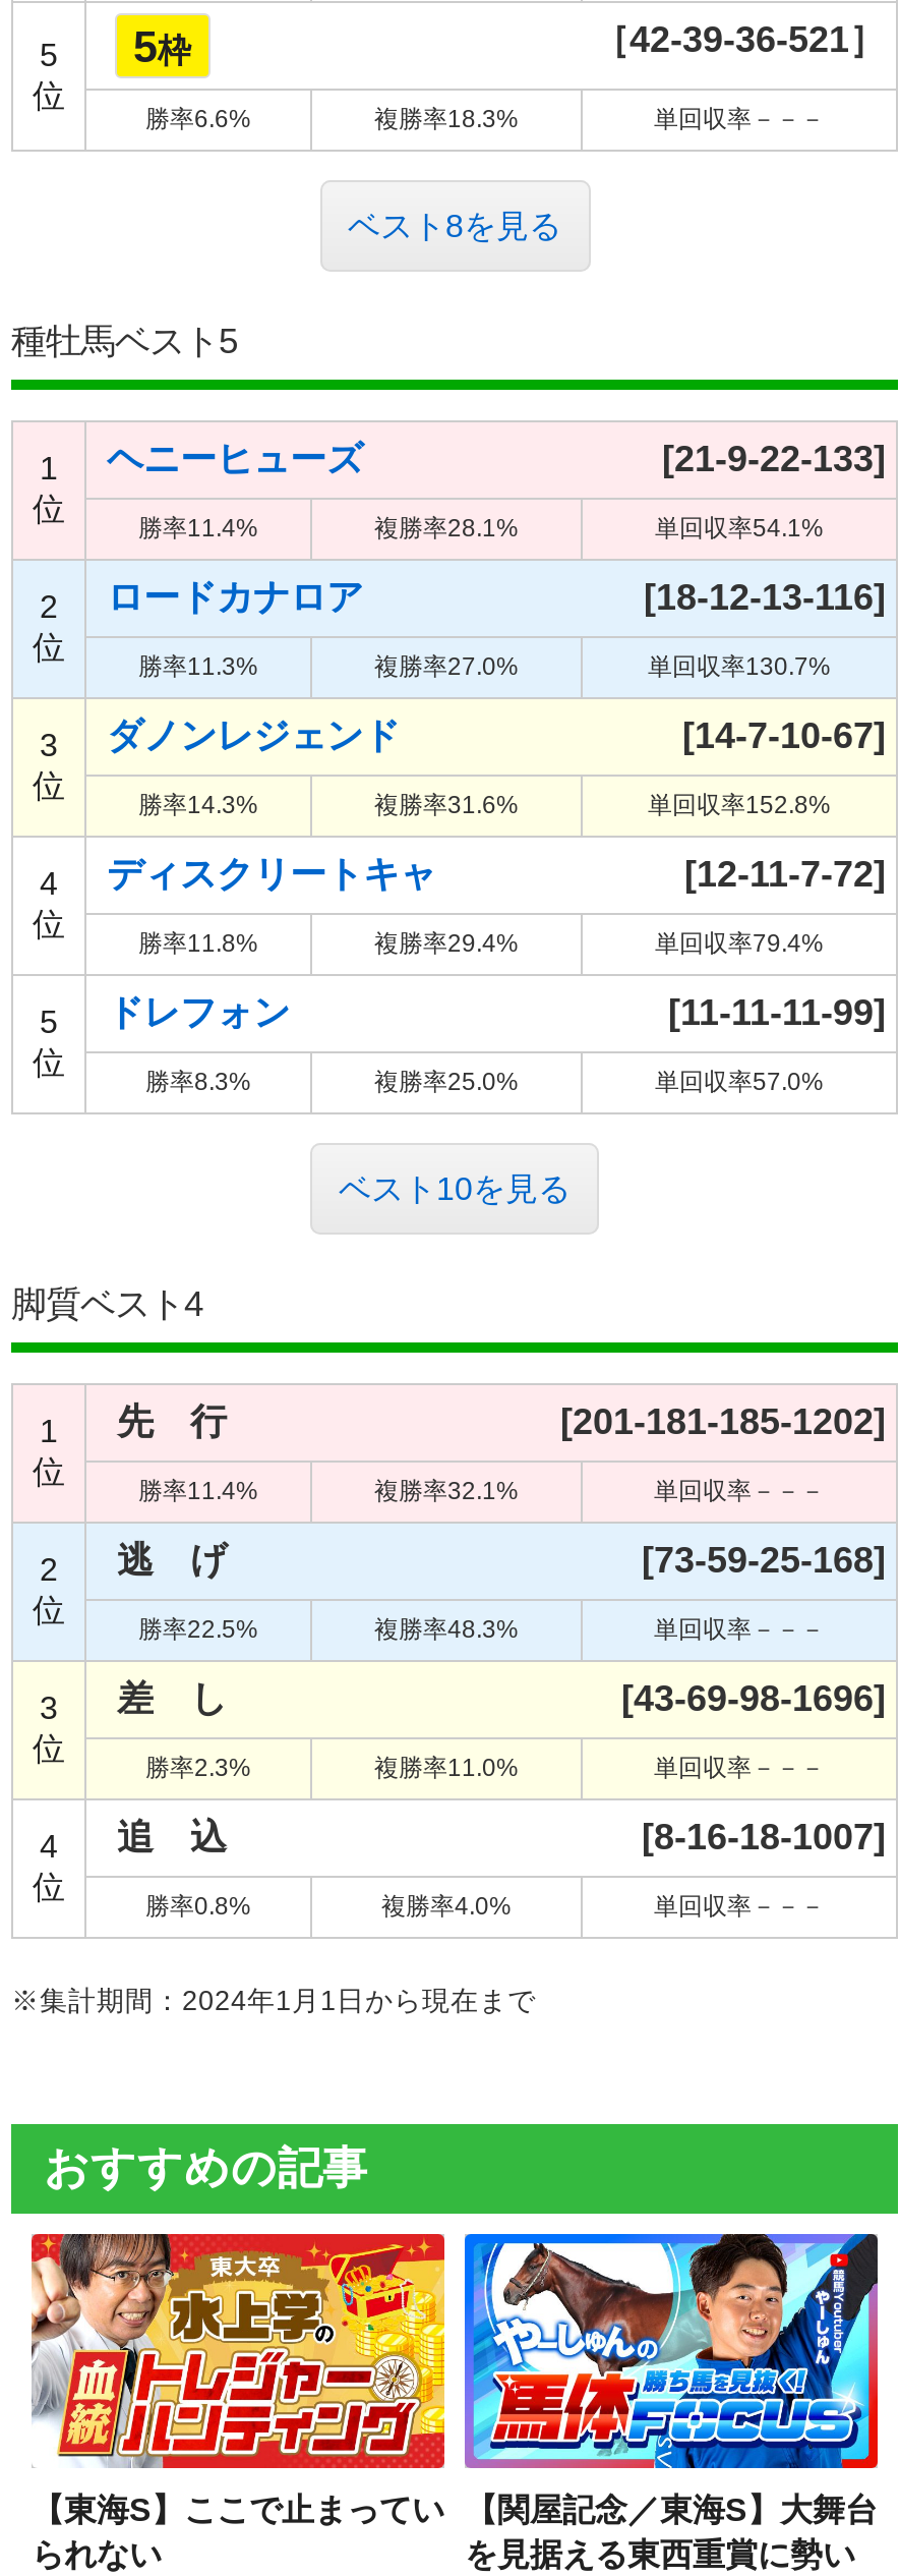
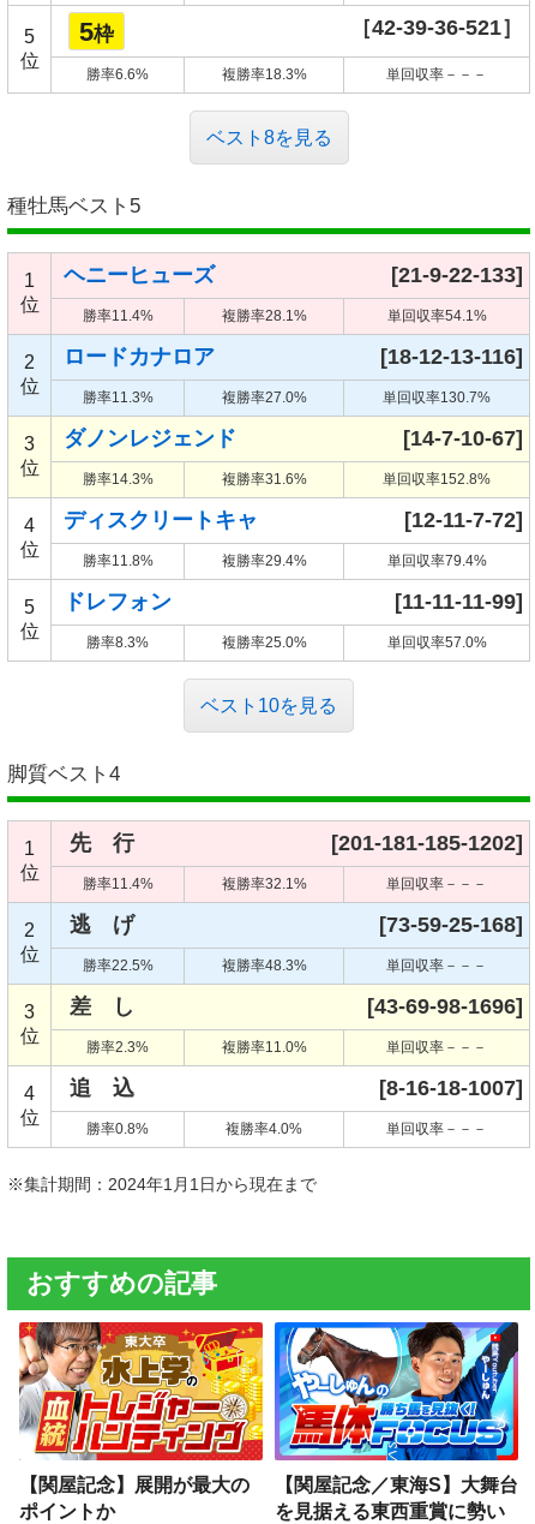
- 【東海S】ここで止まってい
- られない
+ 【関屋記念】展開が最大の
+ ポイントか
